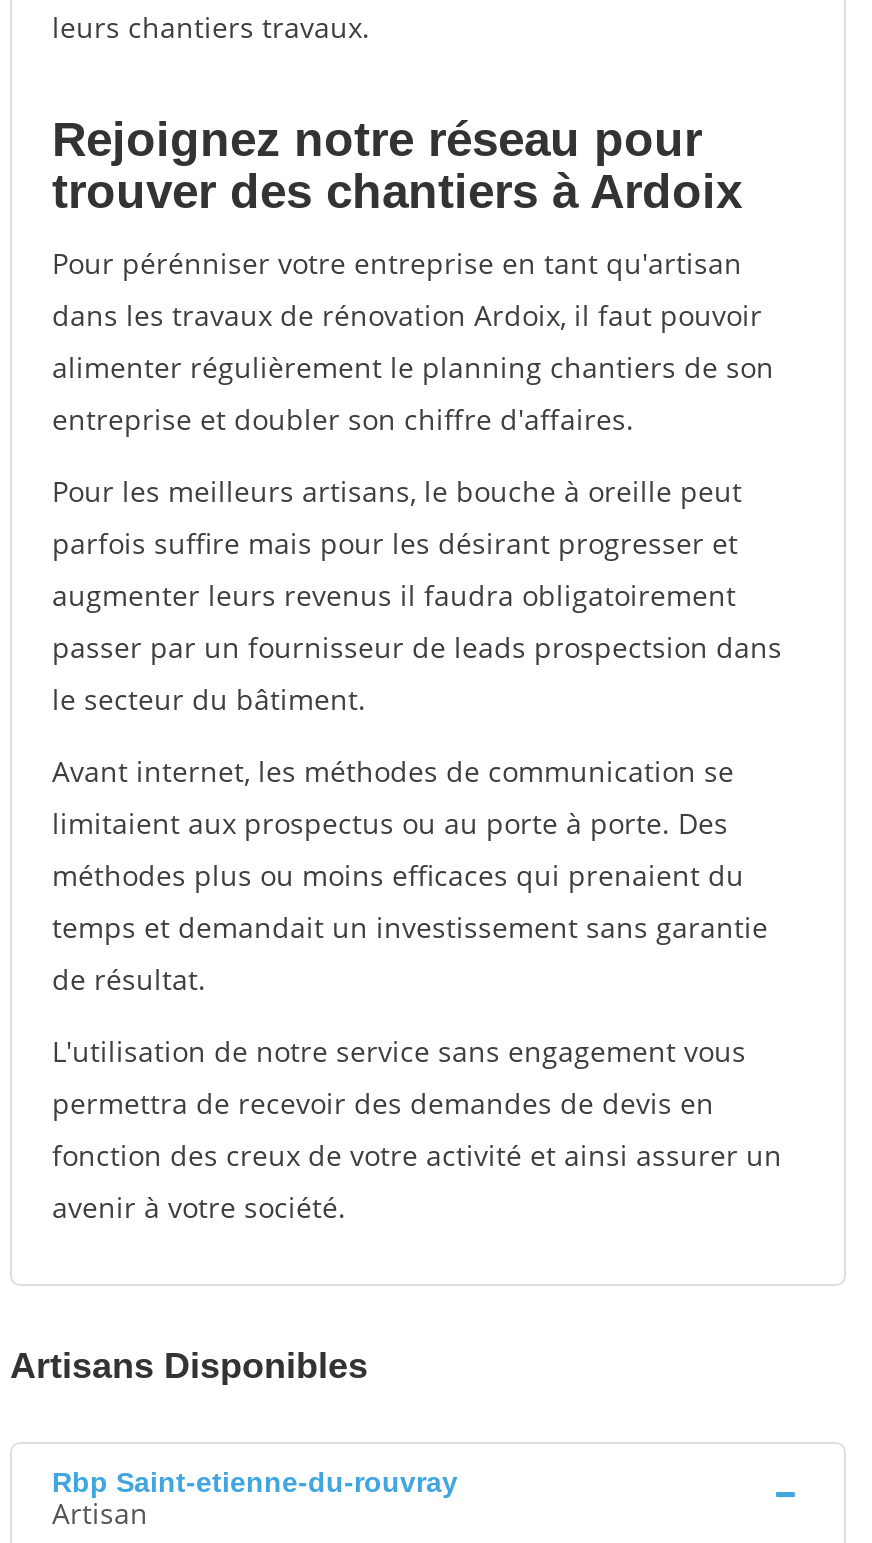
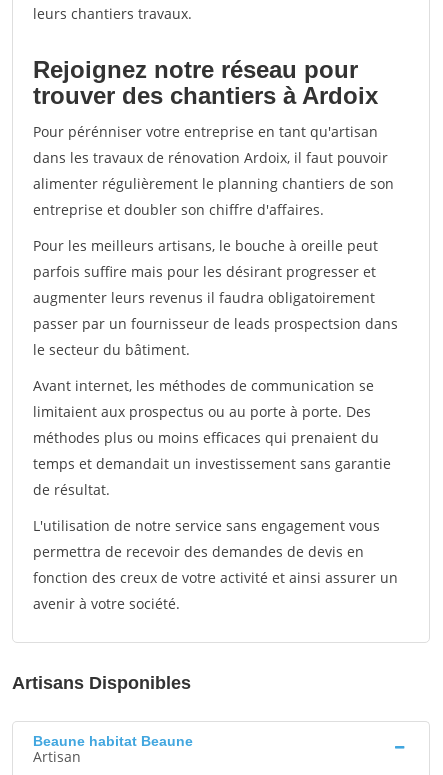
- Rbp Saint-etienne-du-rouvray
+ Beaune habitat Beaune
